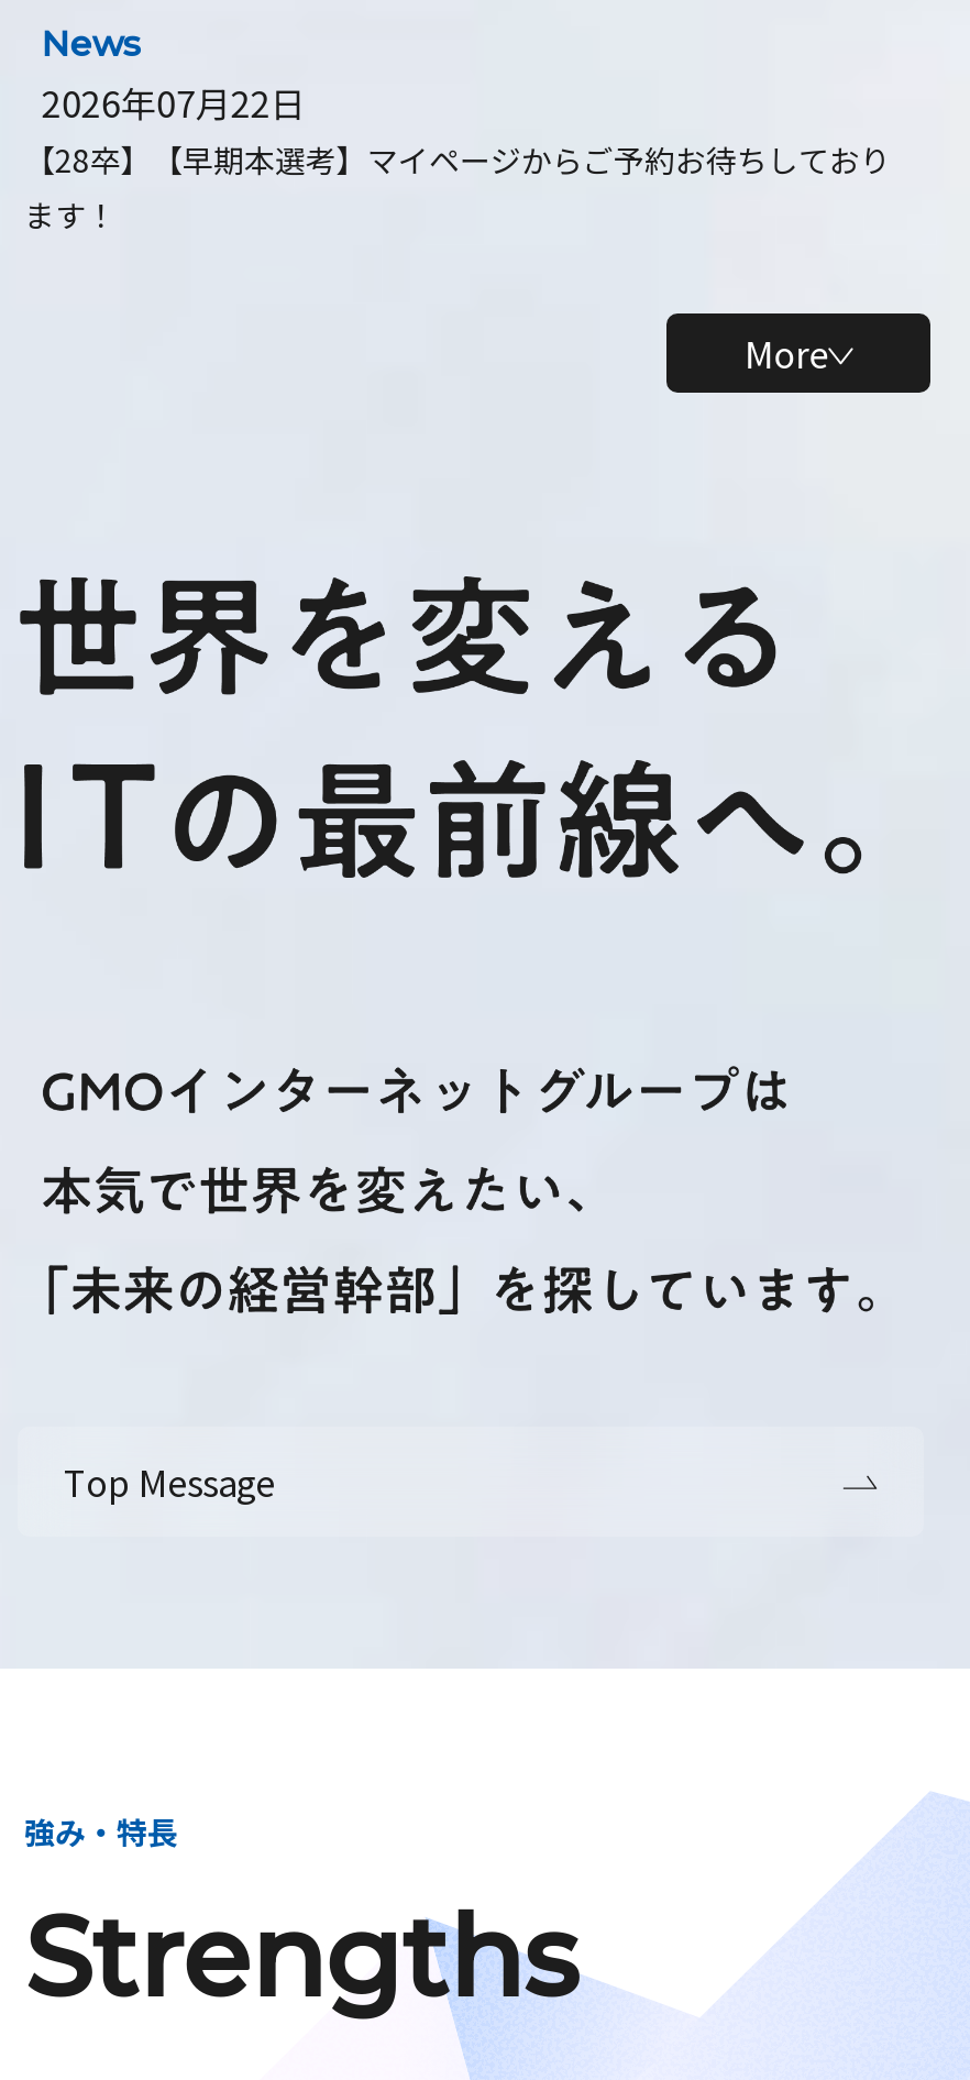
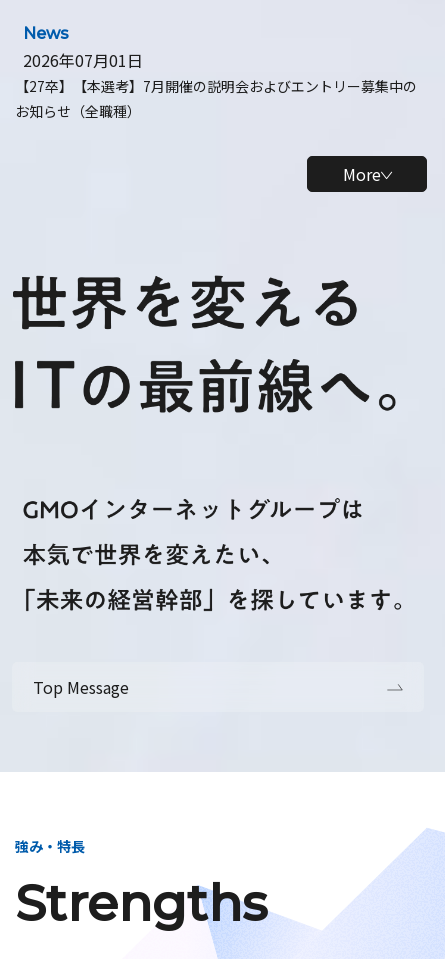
- 2026年07月22日
- 【28卒】【早期本選考】マイページからご予約お待ちしており
- ます！
+ 2026年07月01日
+ 【27卒】【本選考】7月開催の説明会およびエントリー募集中の
+ お知らせ（全職種）
